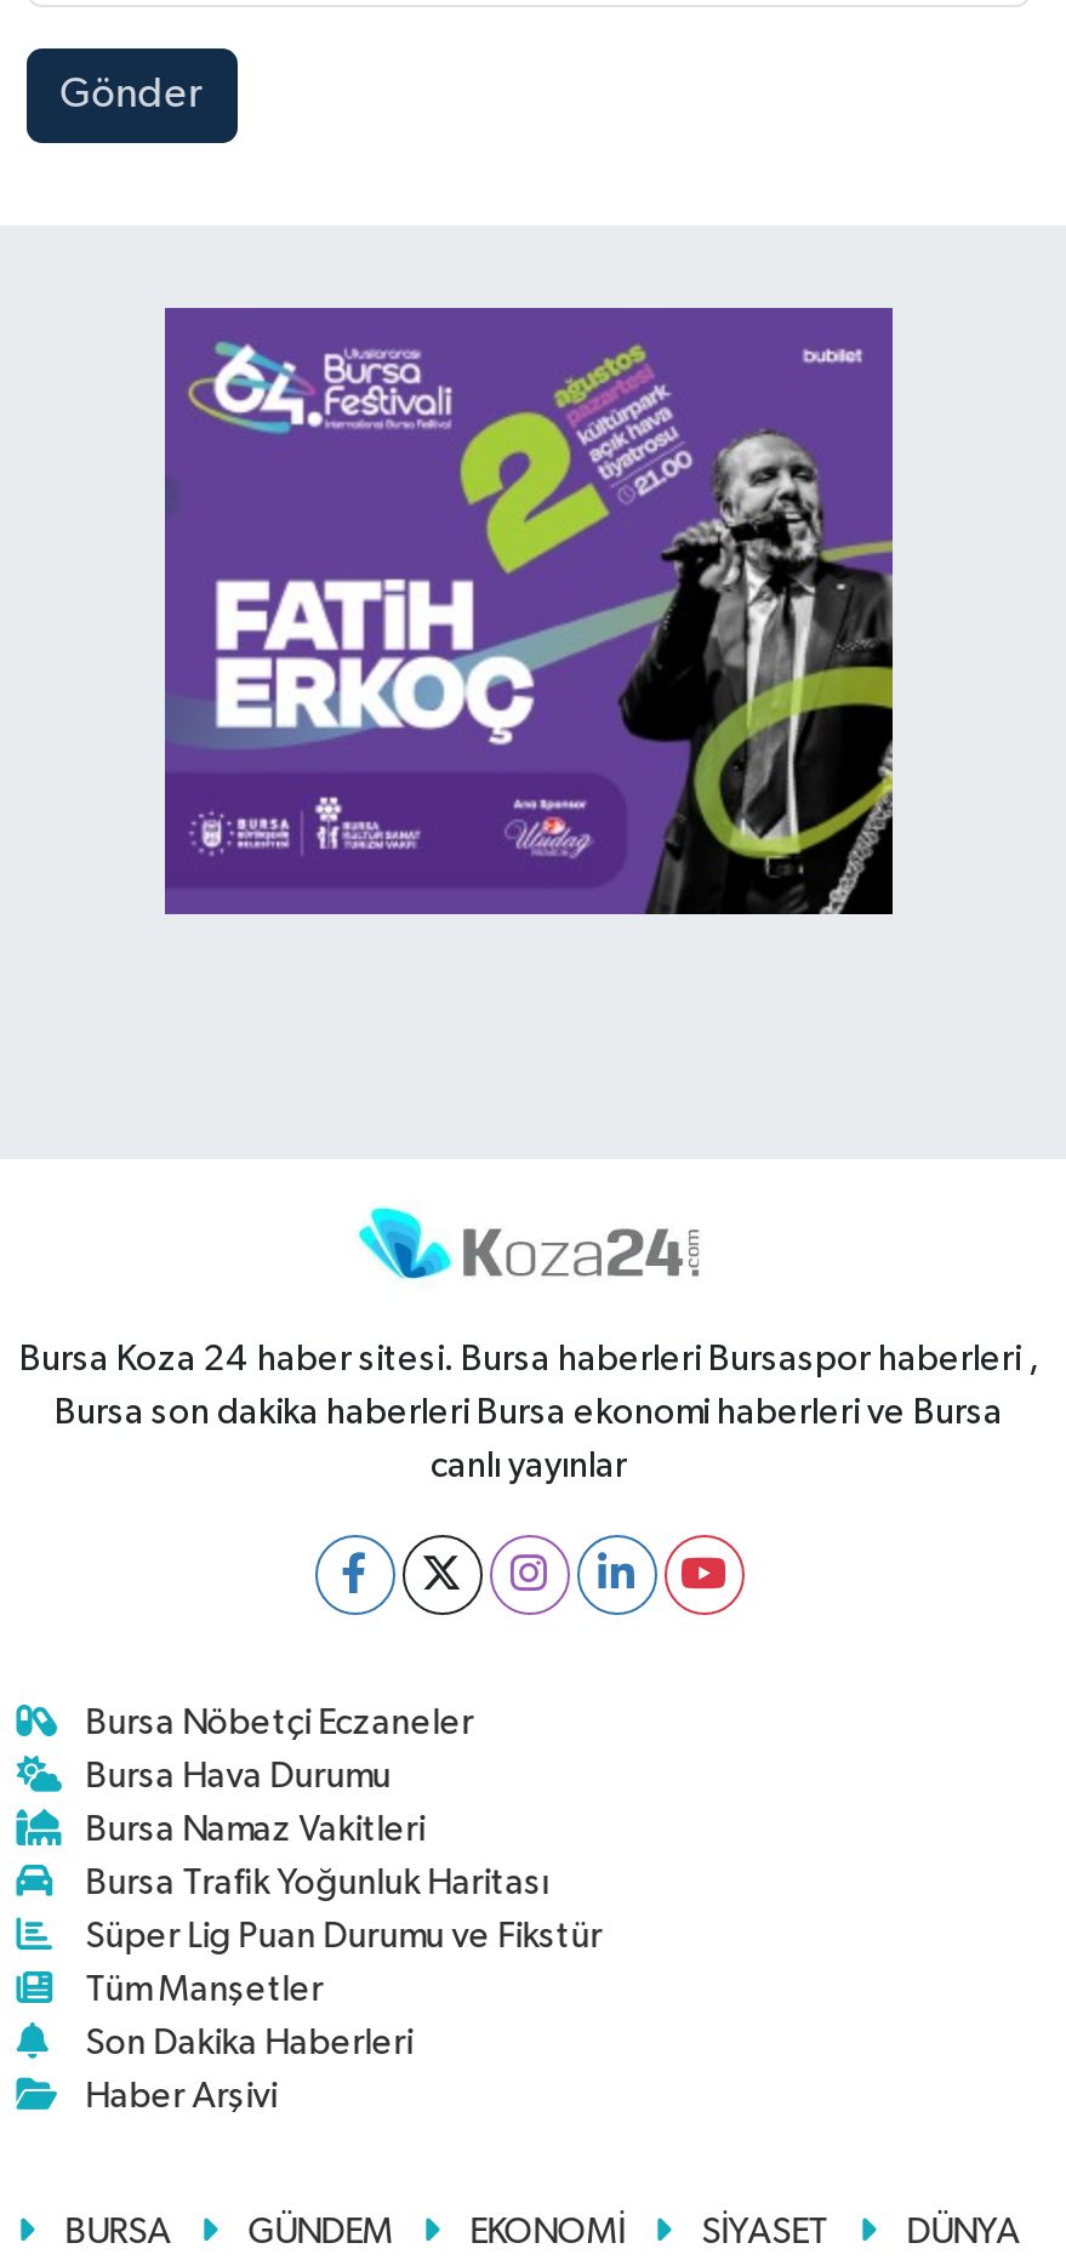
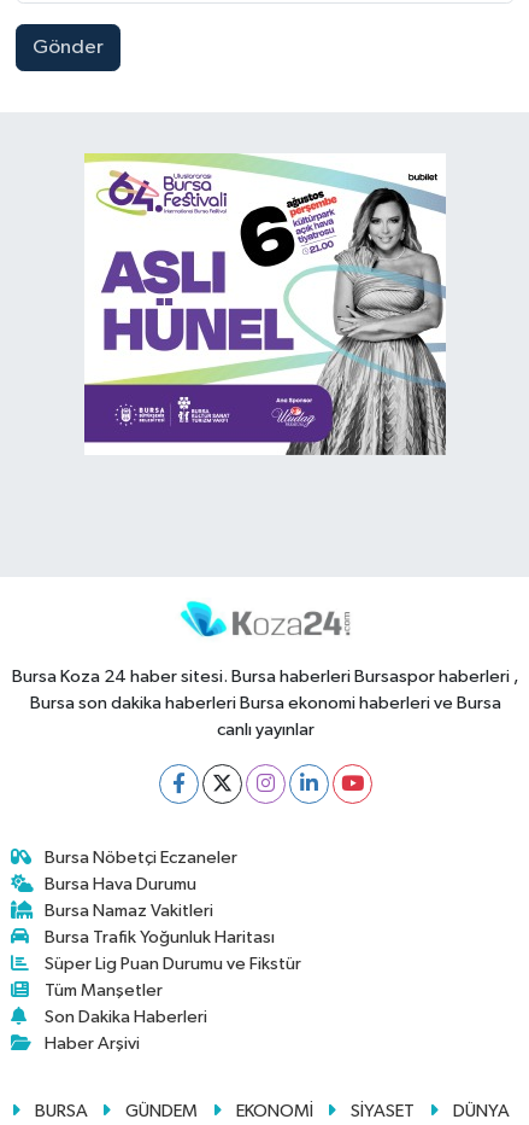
- [image]
+ [image]
